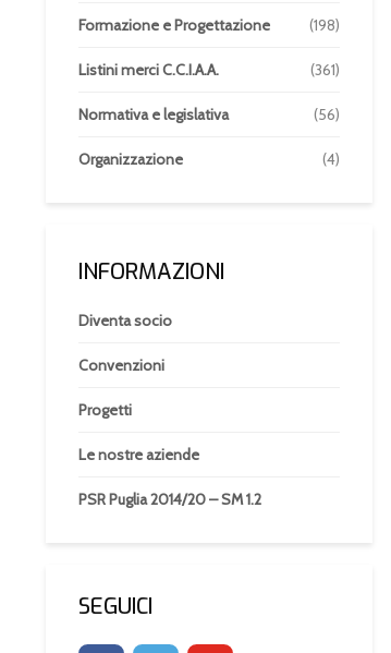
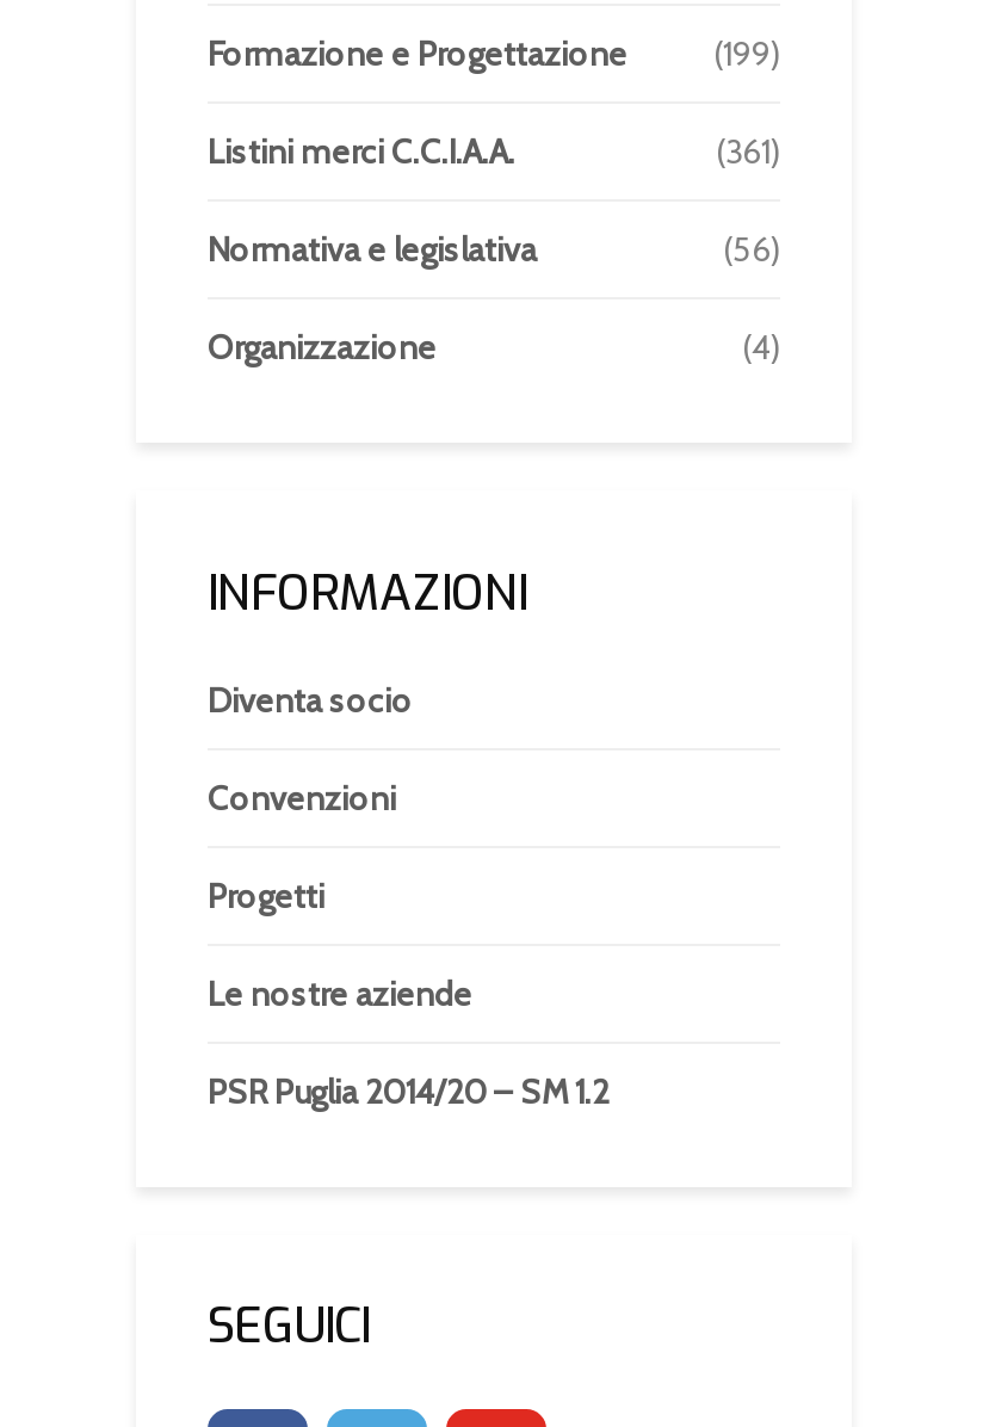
- Formazione e Progettazione (198)
+ Formazione e Progettazione (199)
